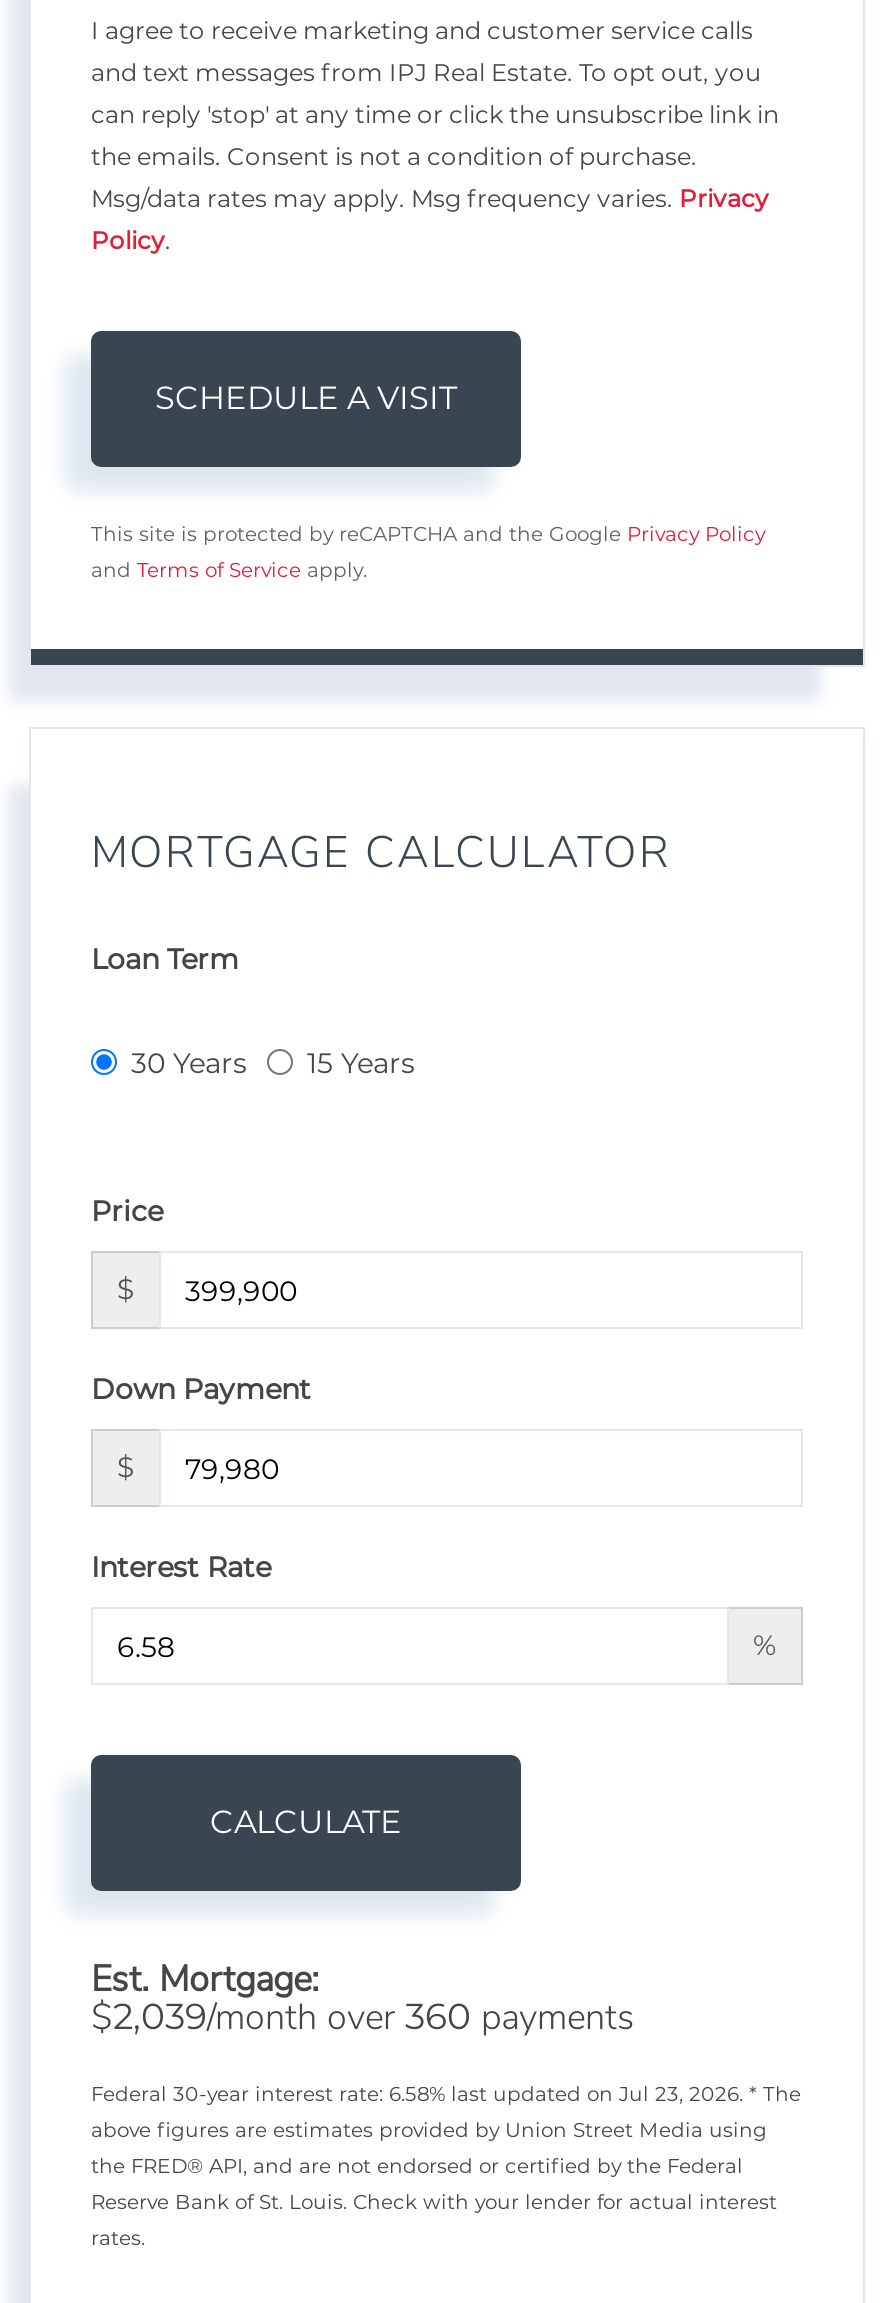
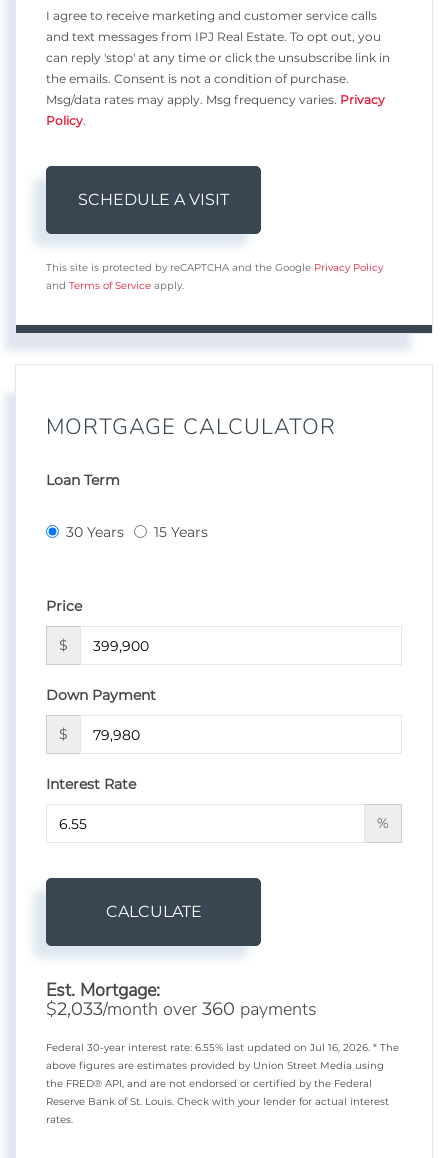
- $2,039/month over 360 payments
+ $2,033/month over 360 payments

- Federal 30-year interest rate: 6.58% last updated on Jul 23, 2026. * The
+ Federal 30-year interest rate: 6.55% last updated on Jul 16, 2026. * The
